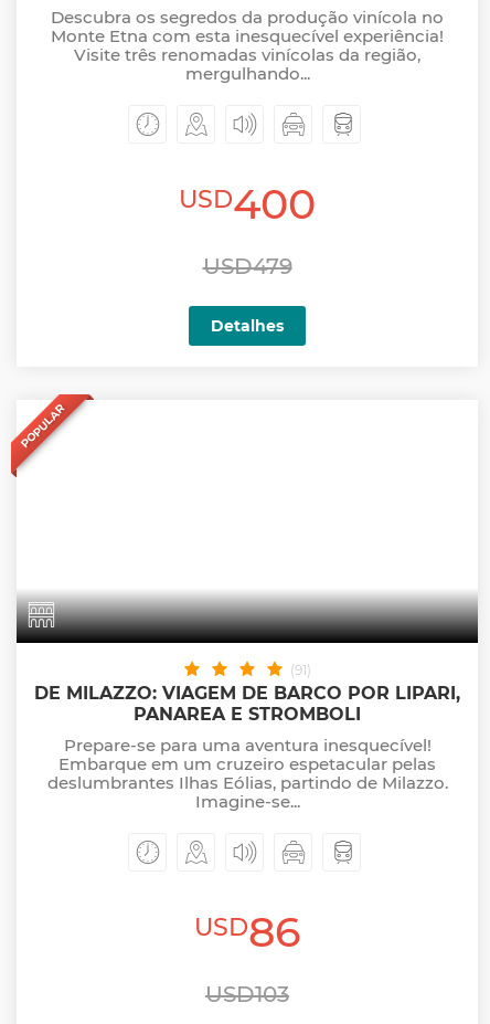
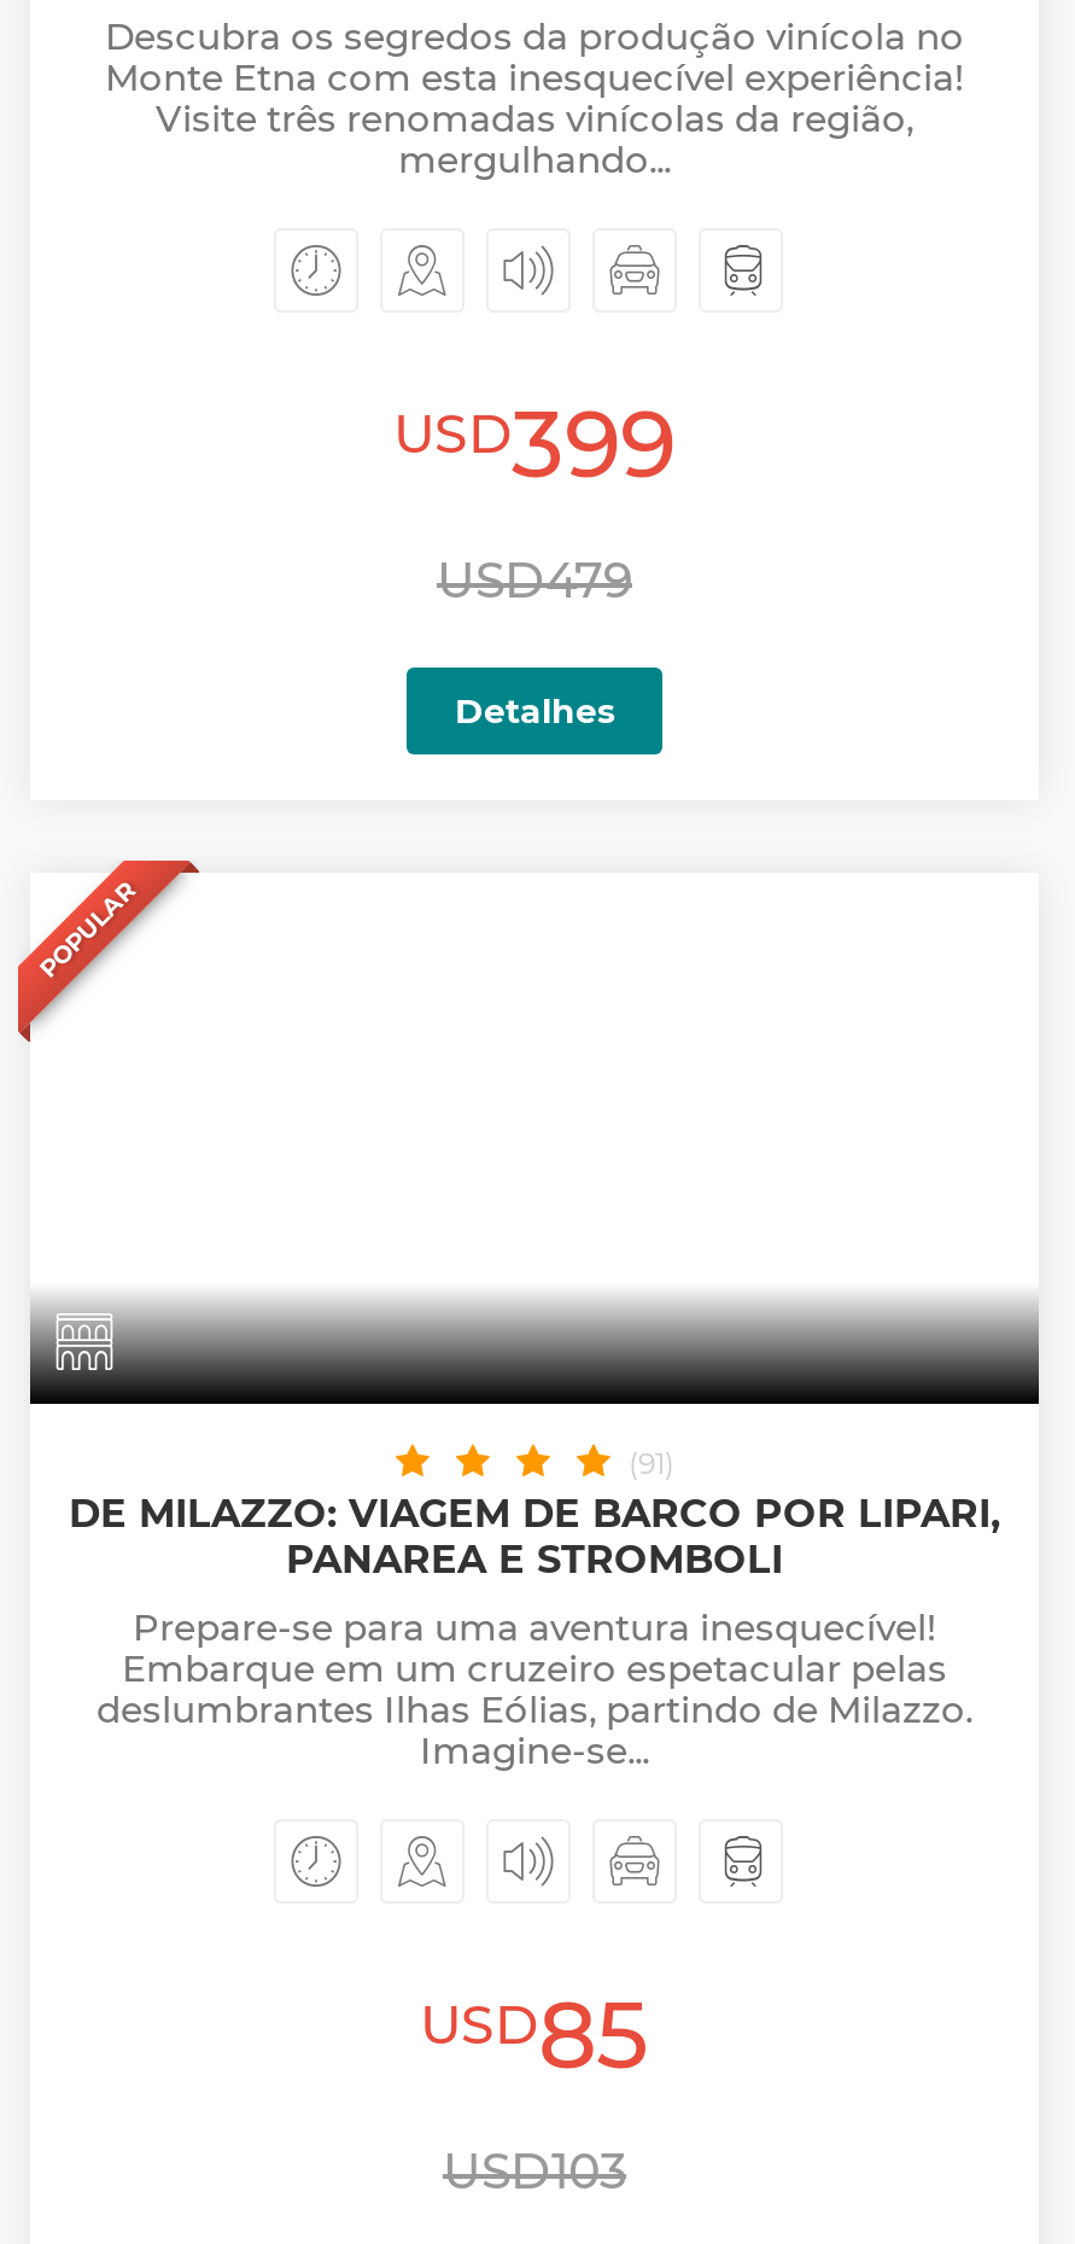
- USD400
+ USD399

- USD86
+ USD85
